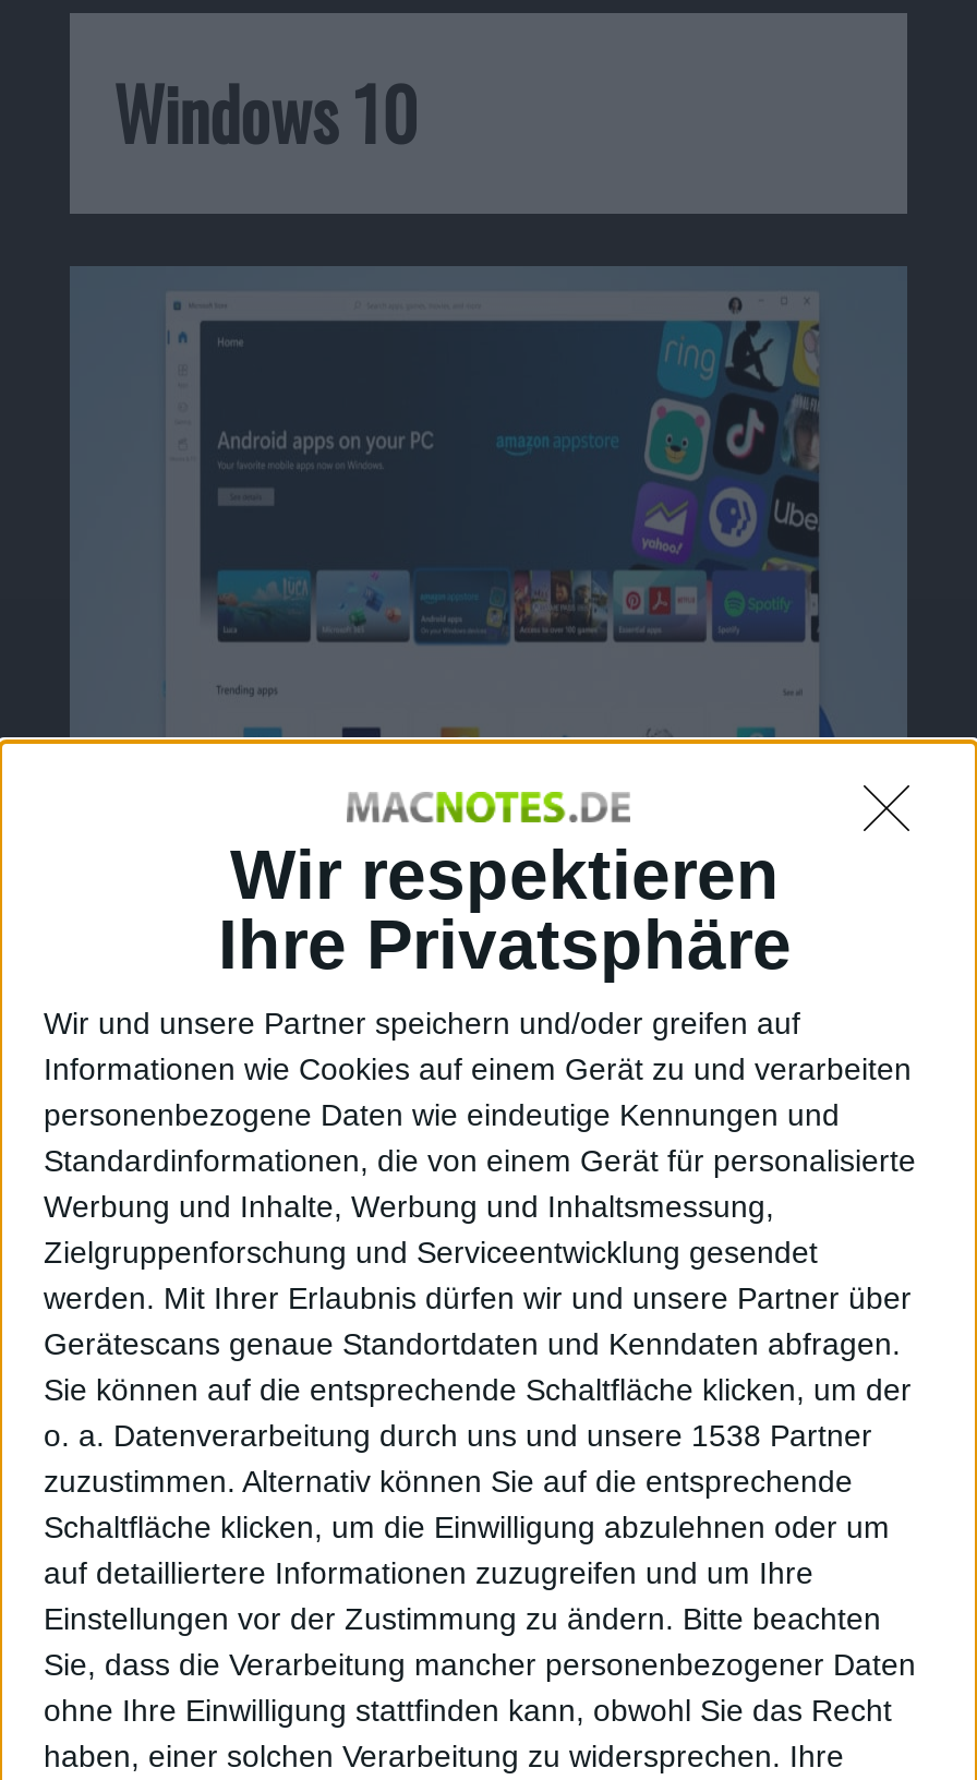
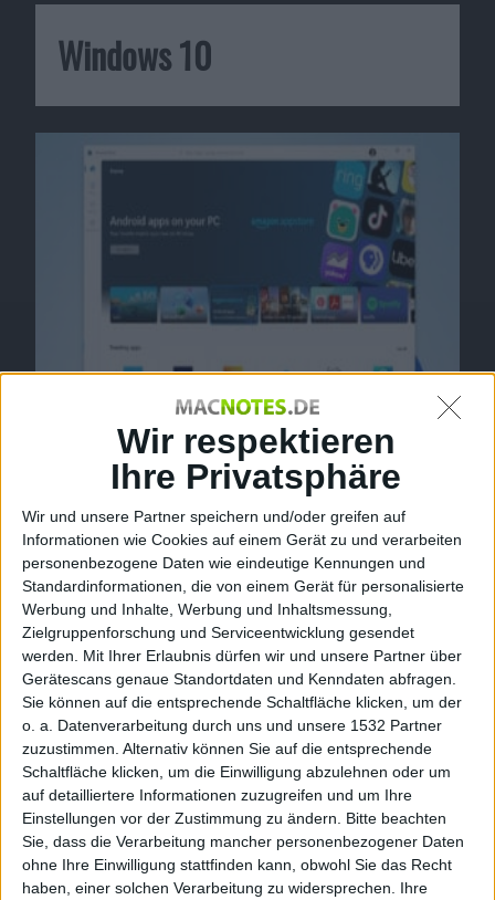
- o. a. Datenverarbeitung durch uns und unsere 1538 Partner
+ o. a. Datenverarbeitung durch uns und unsere 1532 Partner
